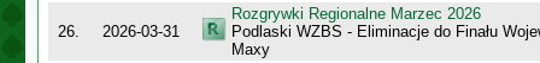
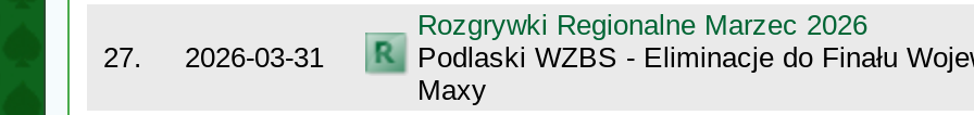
- 26. 2026-03-31
+ 27. 2026-03-31
